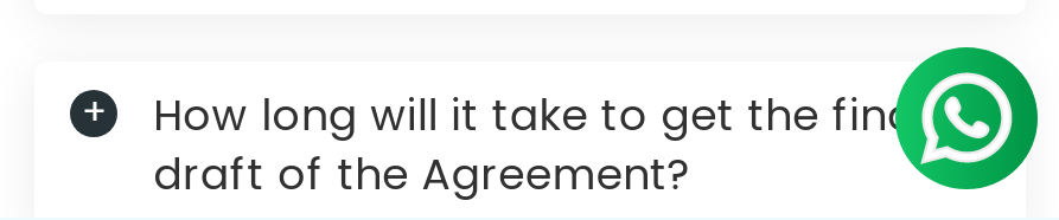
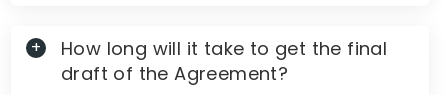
- [image]
